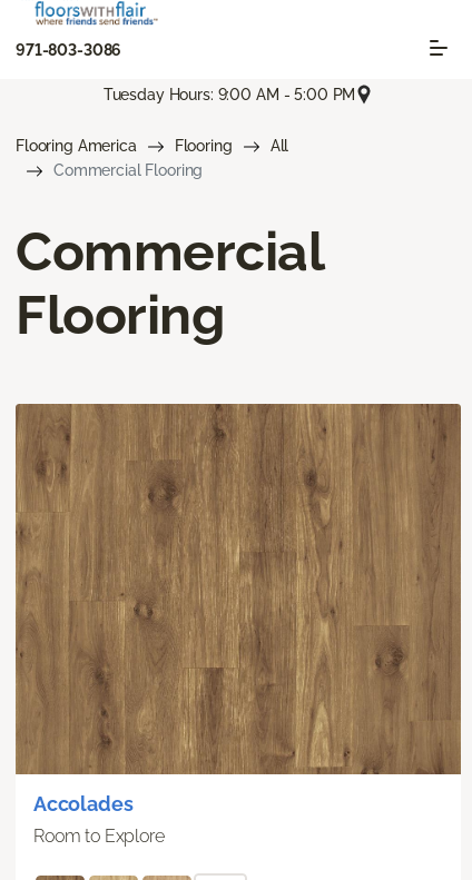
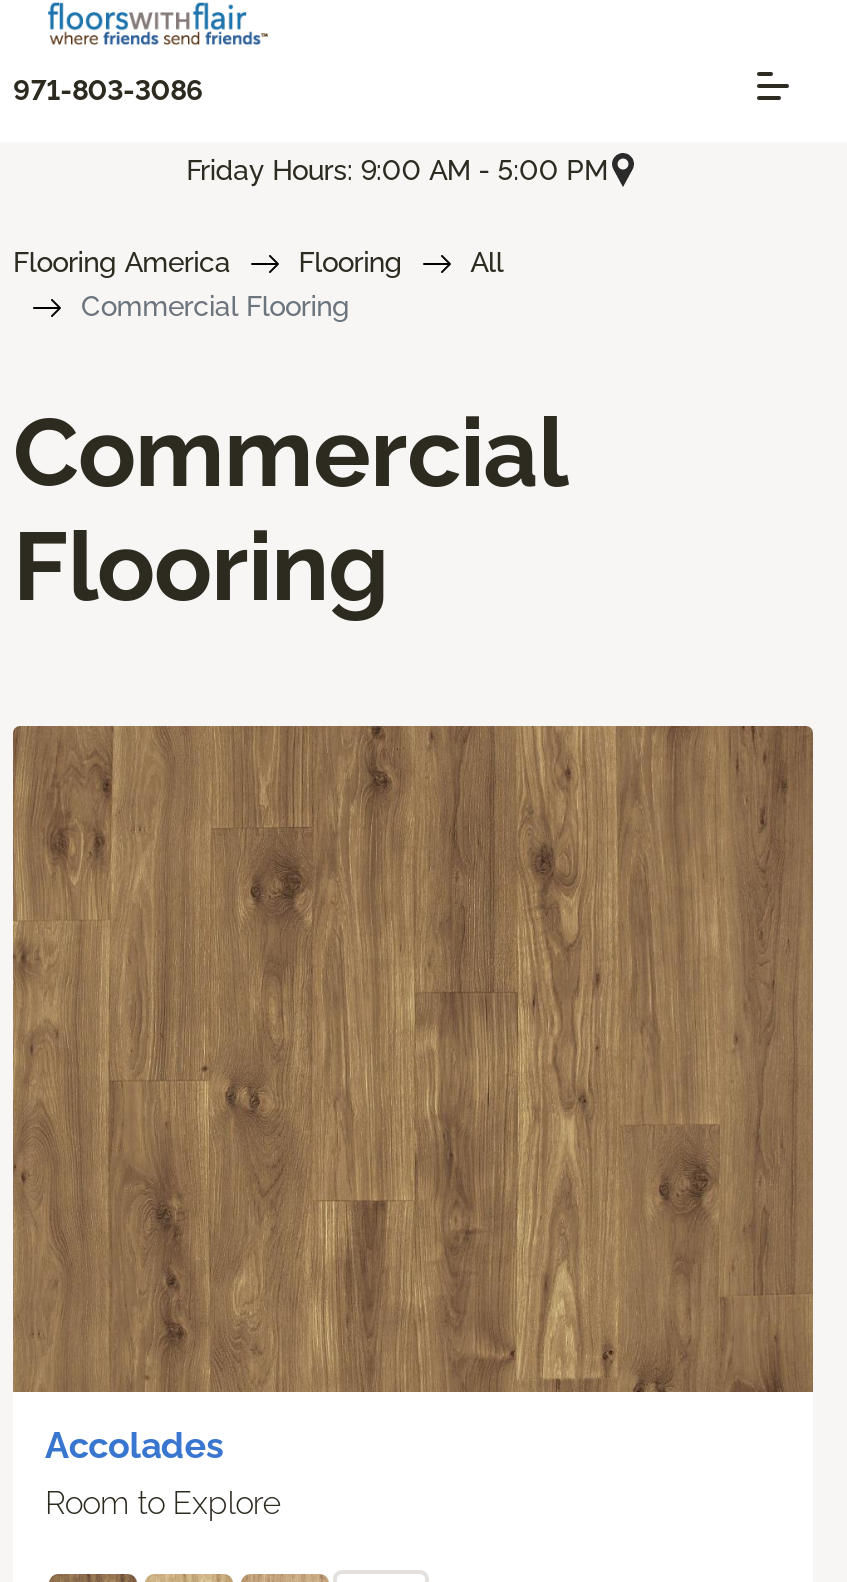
- Tuesday Hours: 9:00 AM - 5:00 PM
+ Friday Hours: 9:00 AM - 5:00 PM
